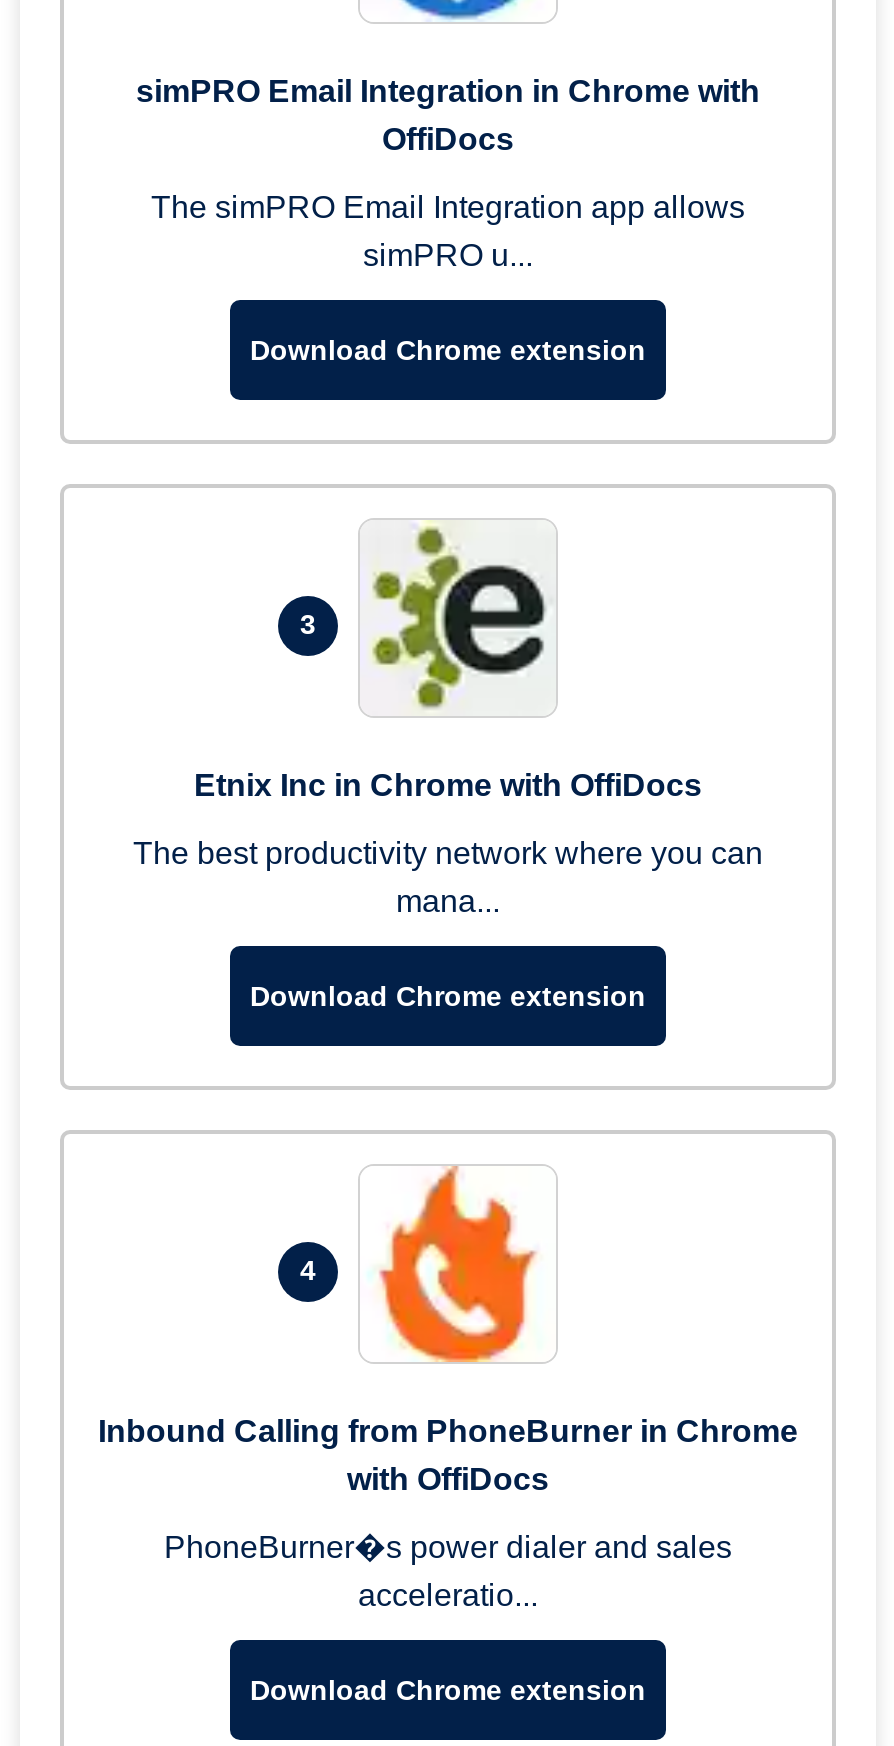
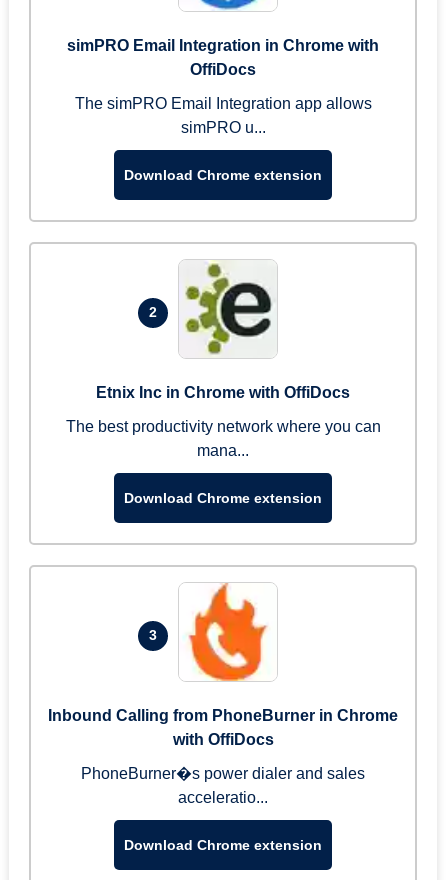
- 3
+ 2

- 4
+ 3
